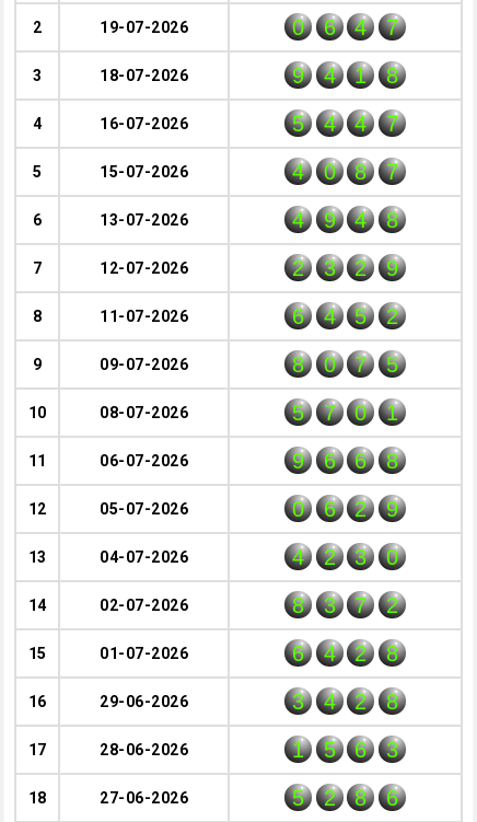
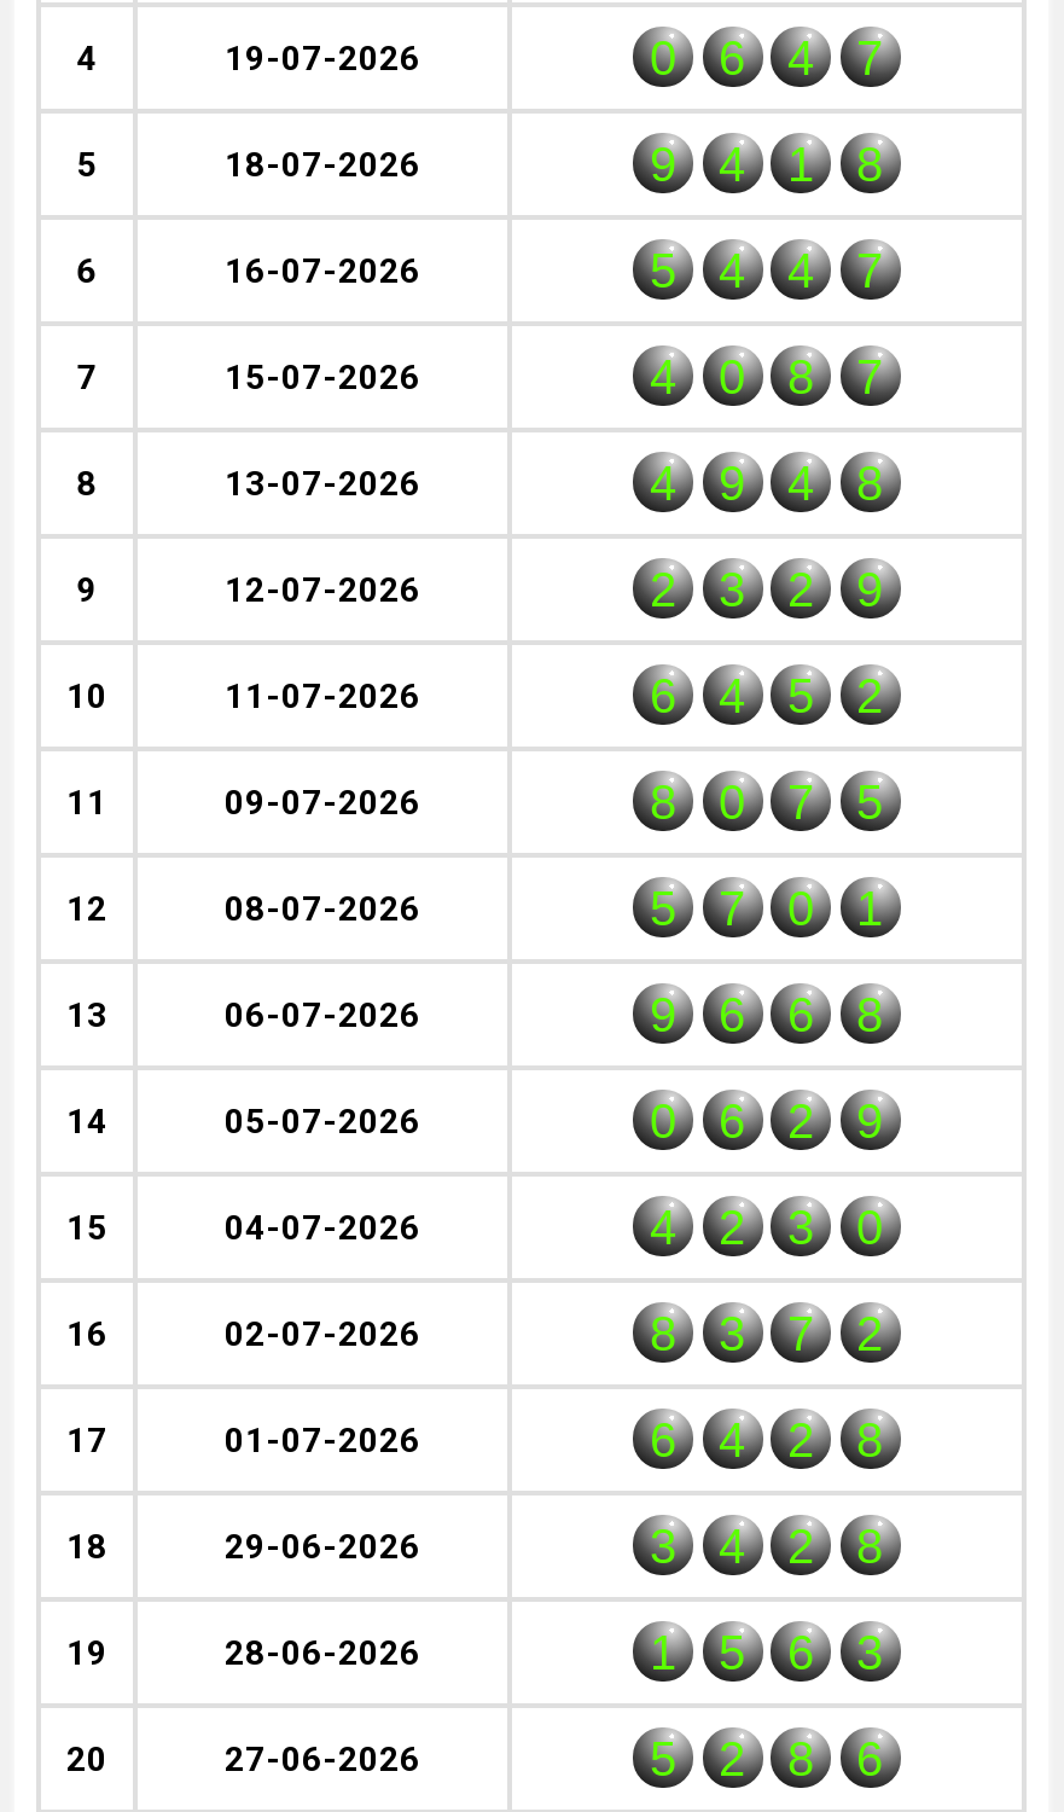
- 2
+ 4

- 3
+ 5

- 4
+ 6

- 5
+ 7

- 6
+ 8

- 7
+ 9

- 8
+ 10

- 9
+ 11

- 10
+ 12

- 11
+ 13

- 12
+ 14

- 13
+ 15

- 14
+ 16

- 15
+ 17

- 16
+ 18

- 17
+ 19

- 18
+ 20
